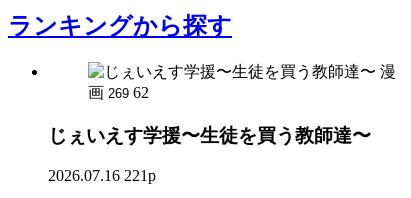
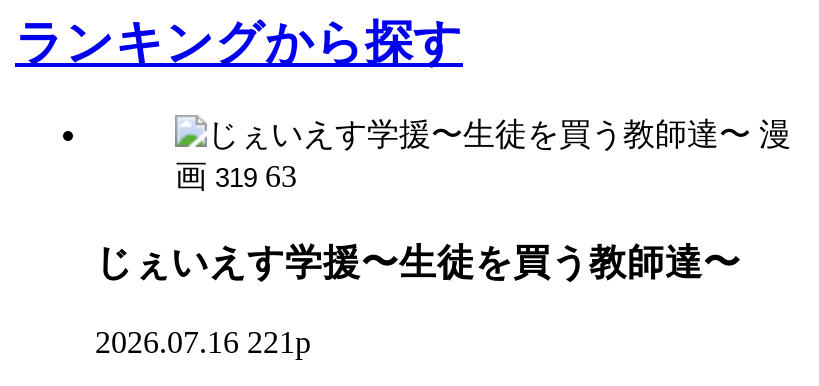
- 画 269 62
+ 画 319 63
